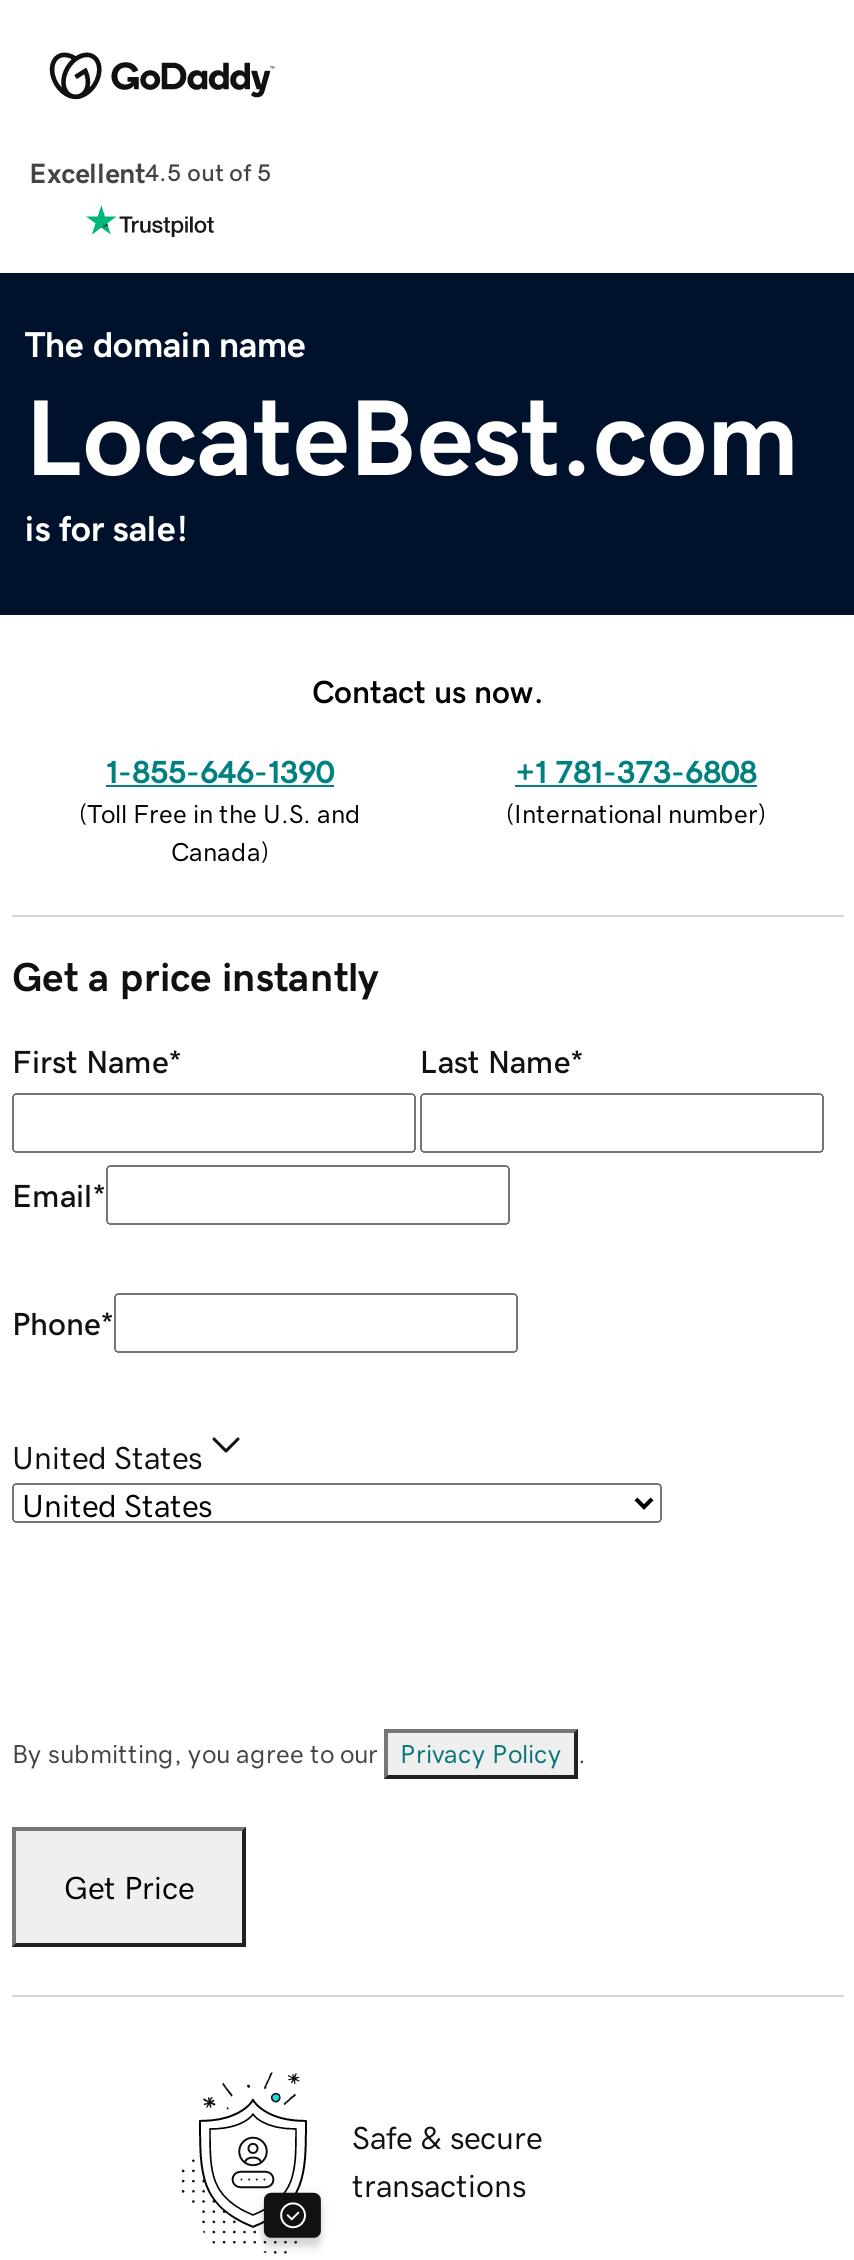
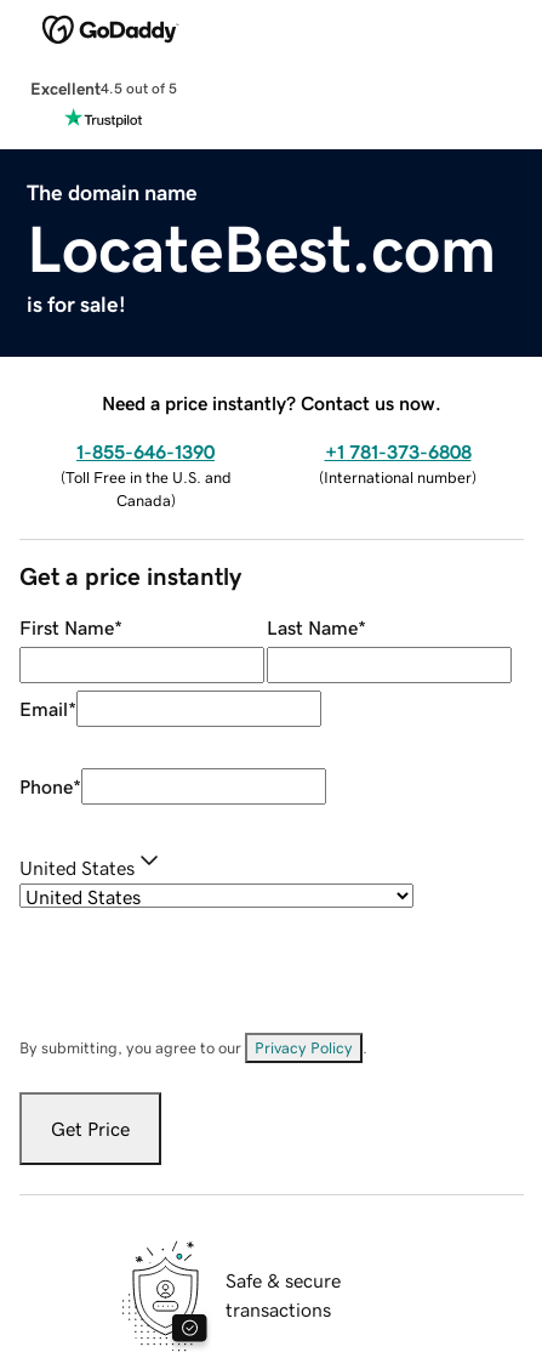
- Contact us now.
+ Need a price instantly? Contact us now.
